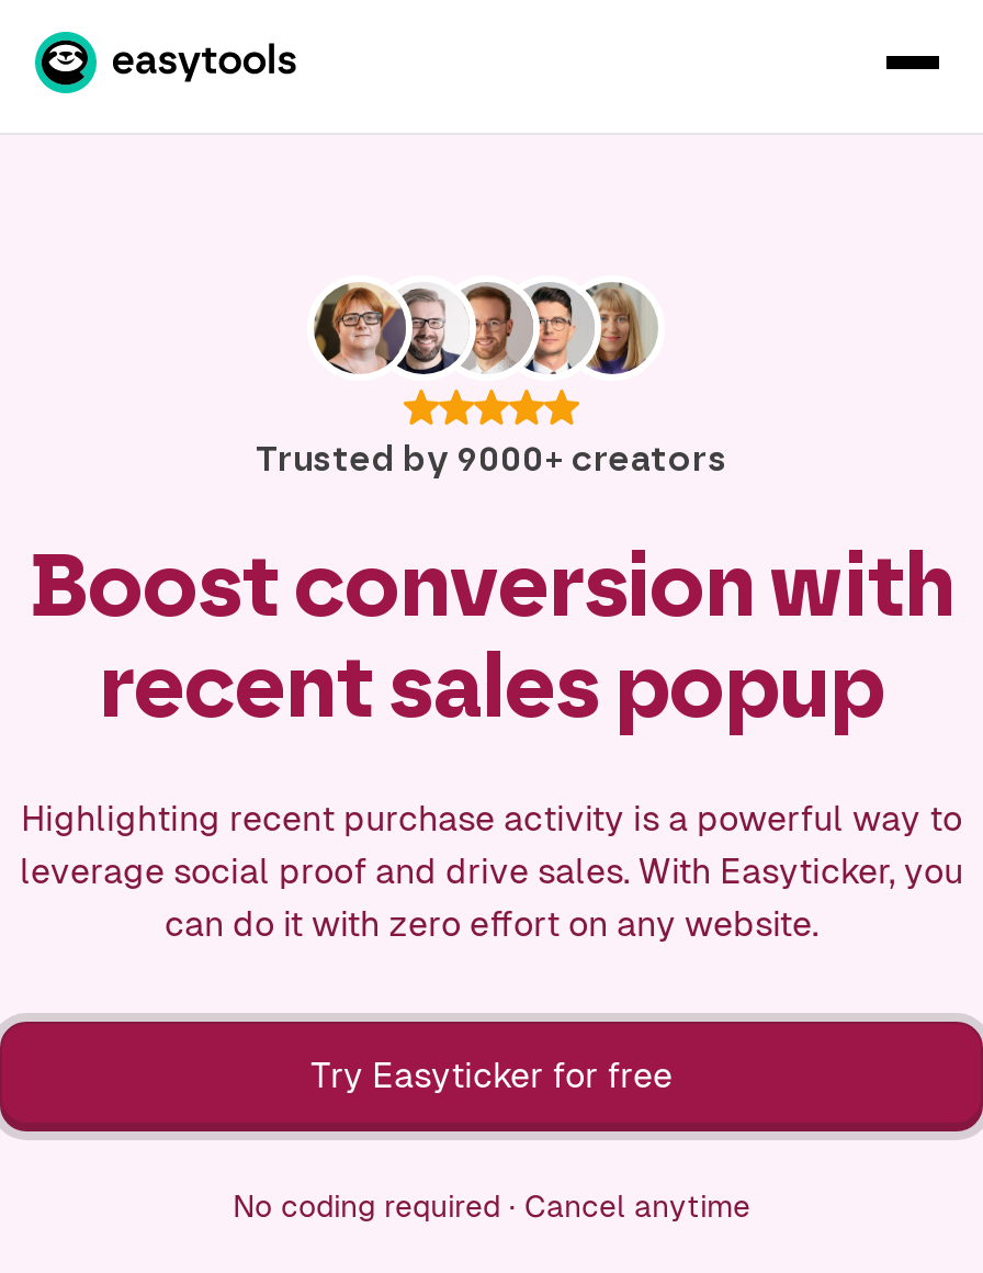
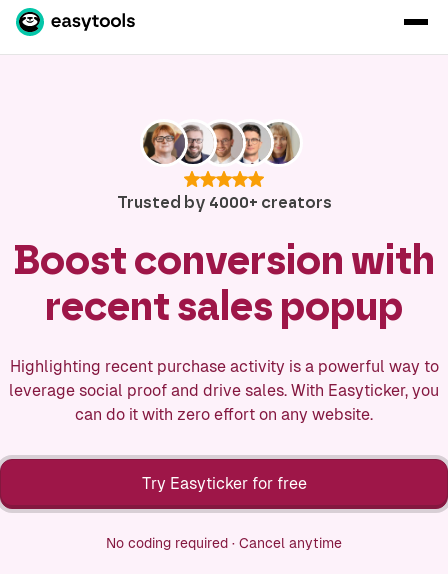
- Trusted by 9000+ creators
+ Trusted by 4000+ creators
